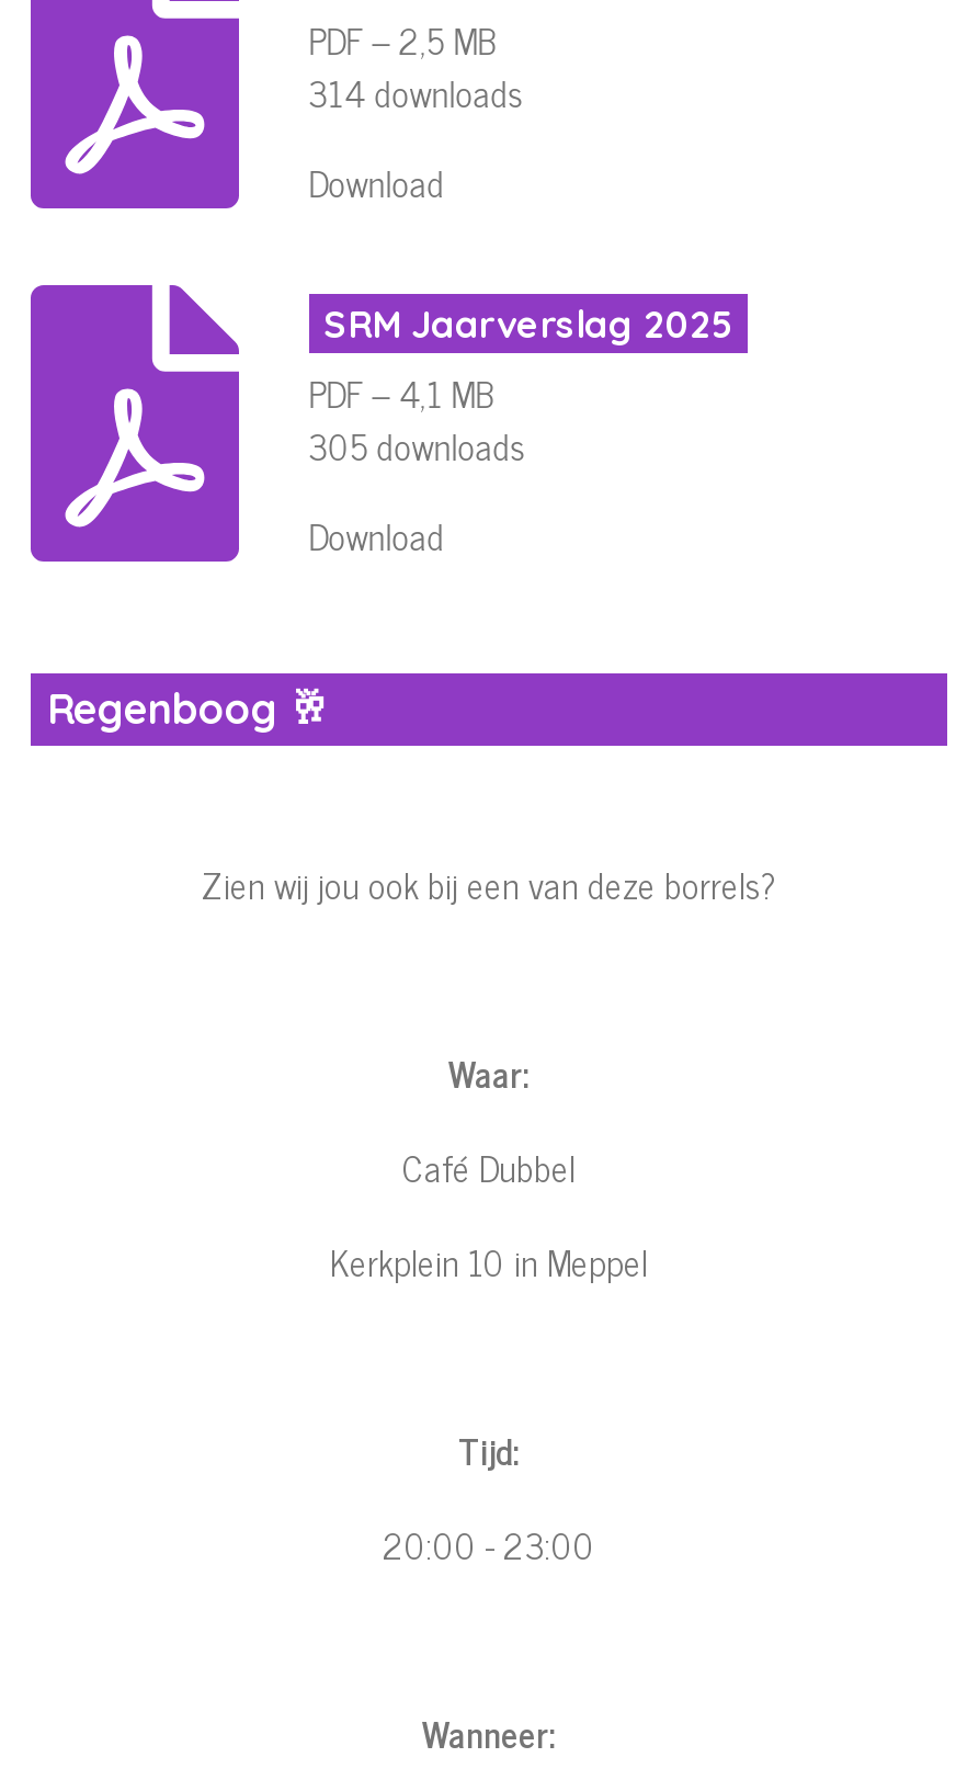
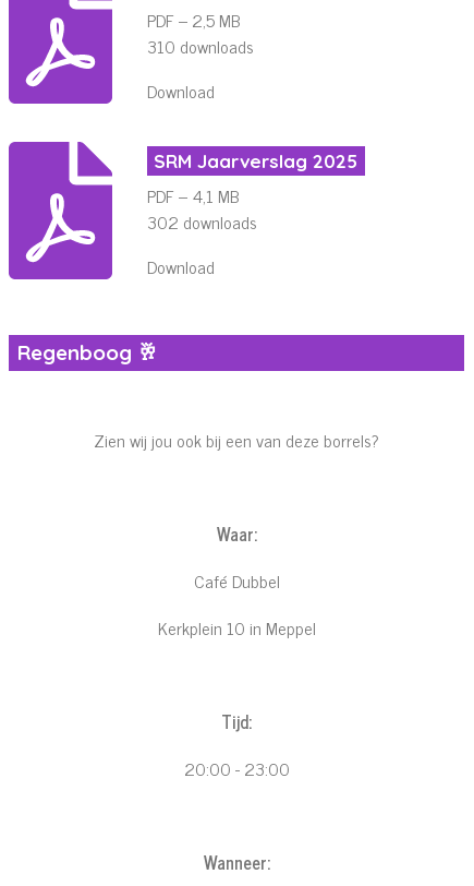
- 314 downloads
+ 310 downloads

- 305 downloads
+ 302 downloads
